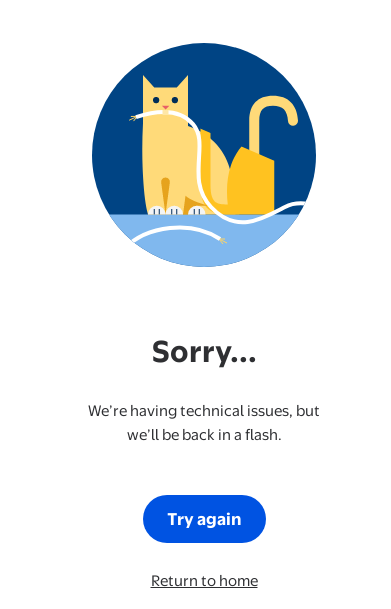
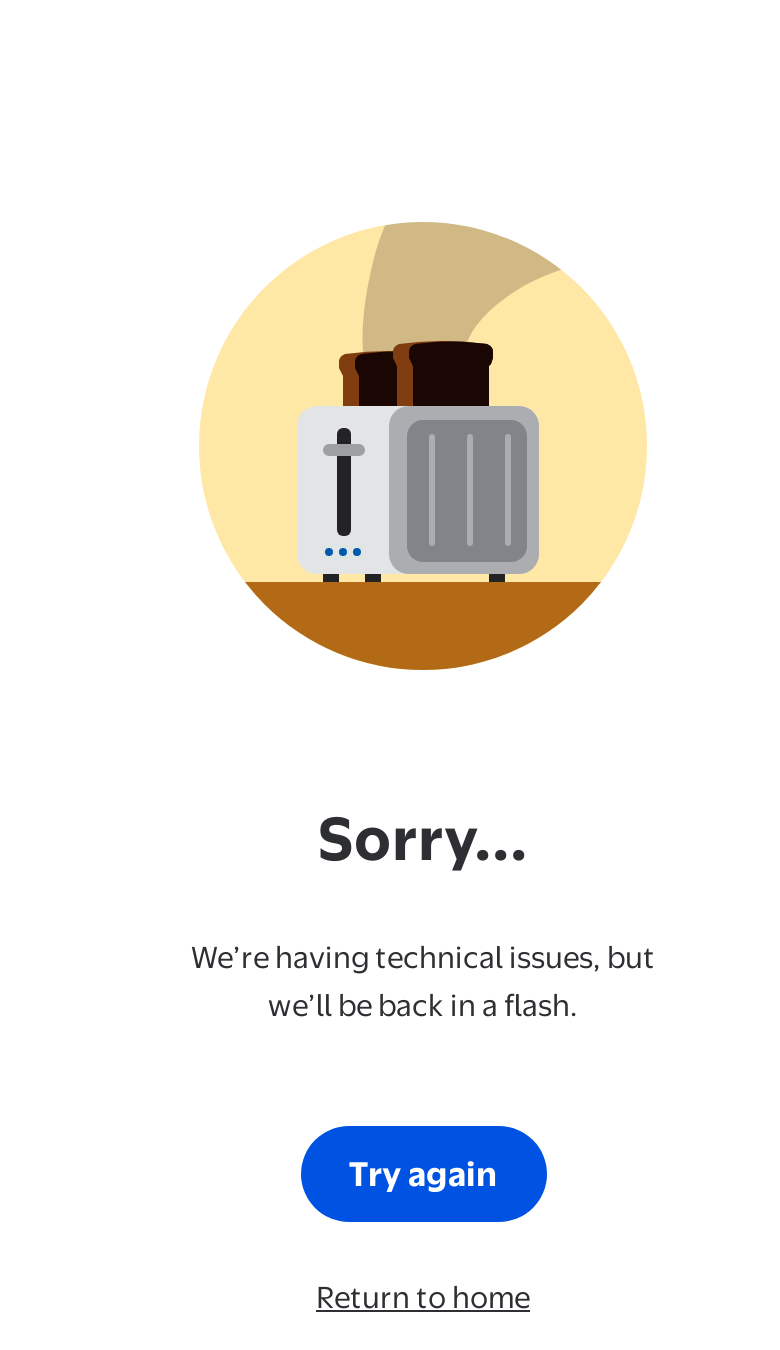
- [image]
+ [image]
